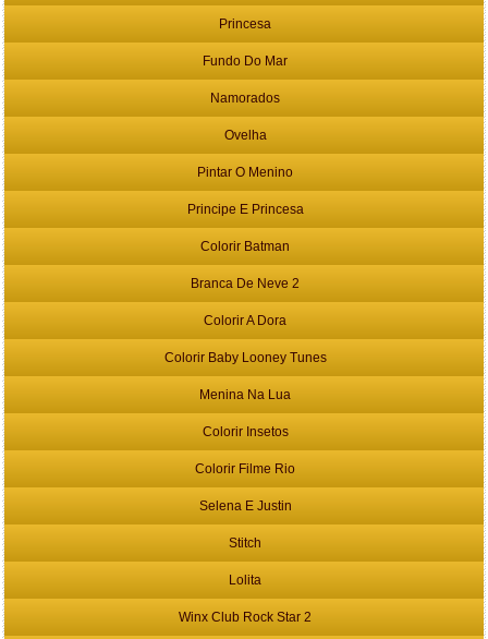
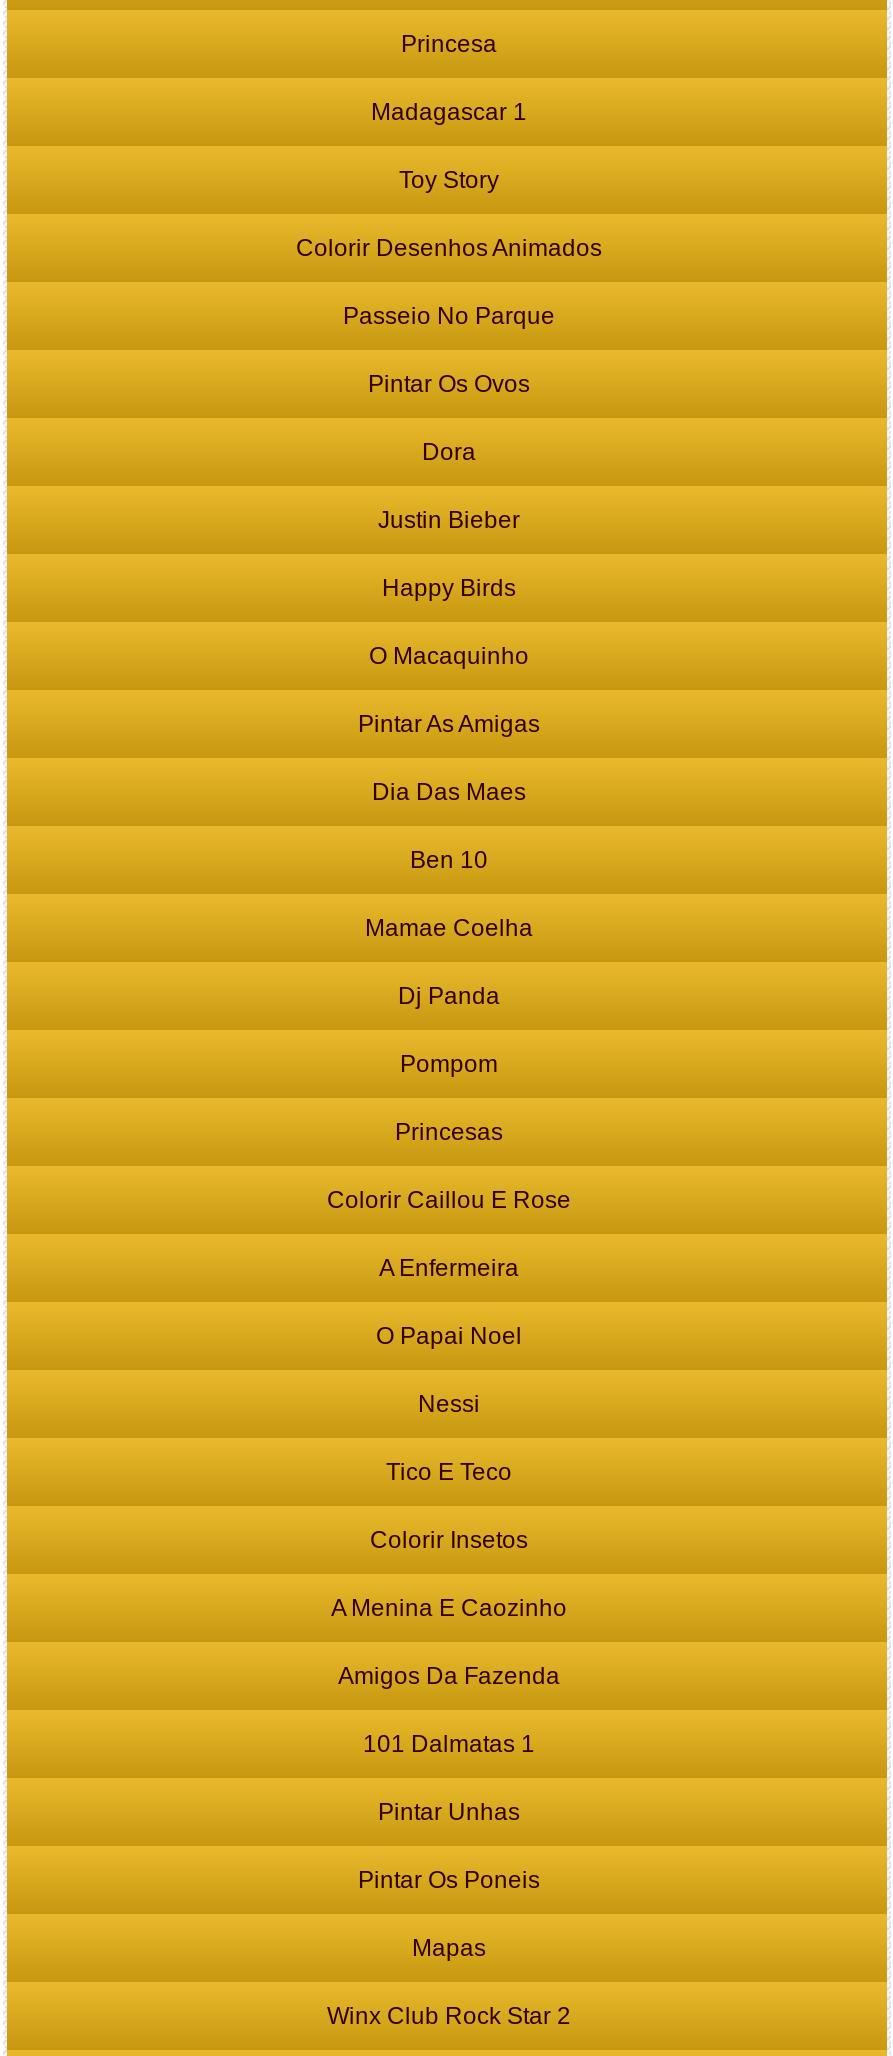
- Fundo Do Mar
- Namorados
- Ovelha
- Pintar O Menino
- Principe E Princesa
- Colorir Batman
- Branca De Neve 2
- Colorir A Dora
- Colorir Baby Looney Tunes
- Menina Na Lua
+ Madagascar 1
+ Toy Story
+ Colorir Desenhos Animados
+ Passeio No Parque
+ Pintar Os Ovos
+ Dora
+ Justin Bieber
+ Happy Birds
+ O Macaquinho
+ Pintar As Amigas
+ Dia Das Maes
+ Ben 10
+ Mamae Coelha
+ Dj Panda
+ Pompom
+ Princesas
+ Colorir Caillou E Rose
+ A Enfermeira
+ O Papai Noel
+ Nessi
+ Tico E Teco

- Colorir Filme Rio
- Selena E Justin
- Stitch
- Lolita
+ A Menina E Caozinho
+ Amigos Da Fazenda
+ 101 Dalmatas 1
+ Pintar Unhas
+ Pintar Os Poneis
+ Mapas
